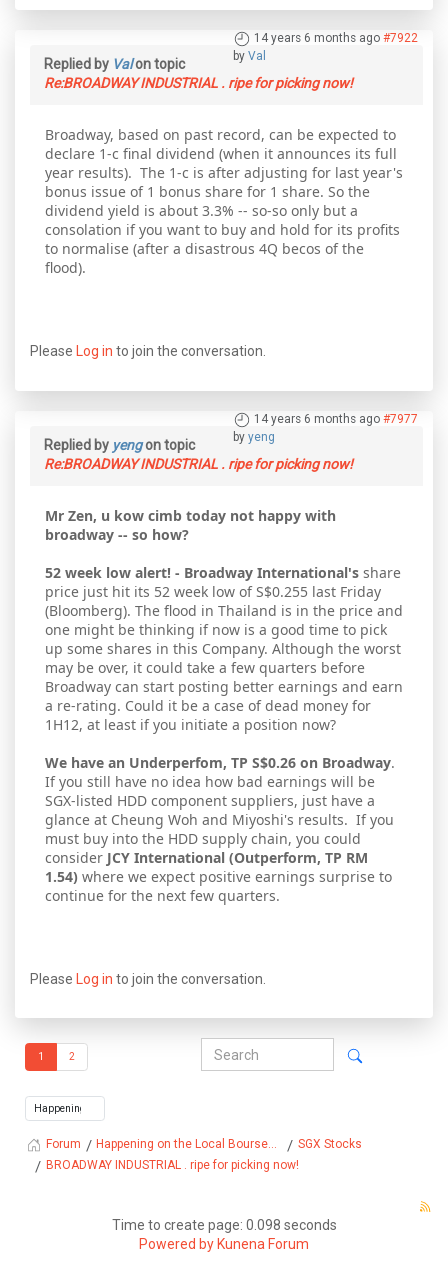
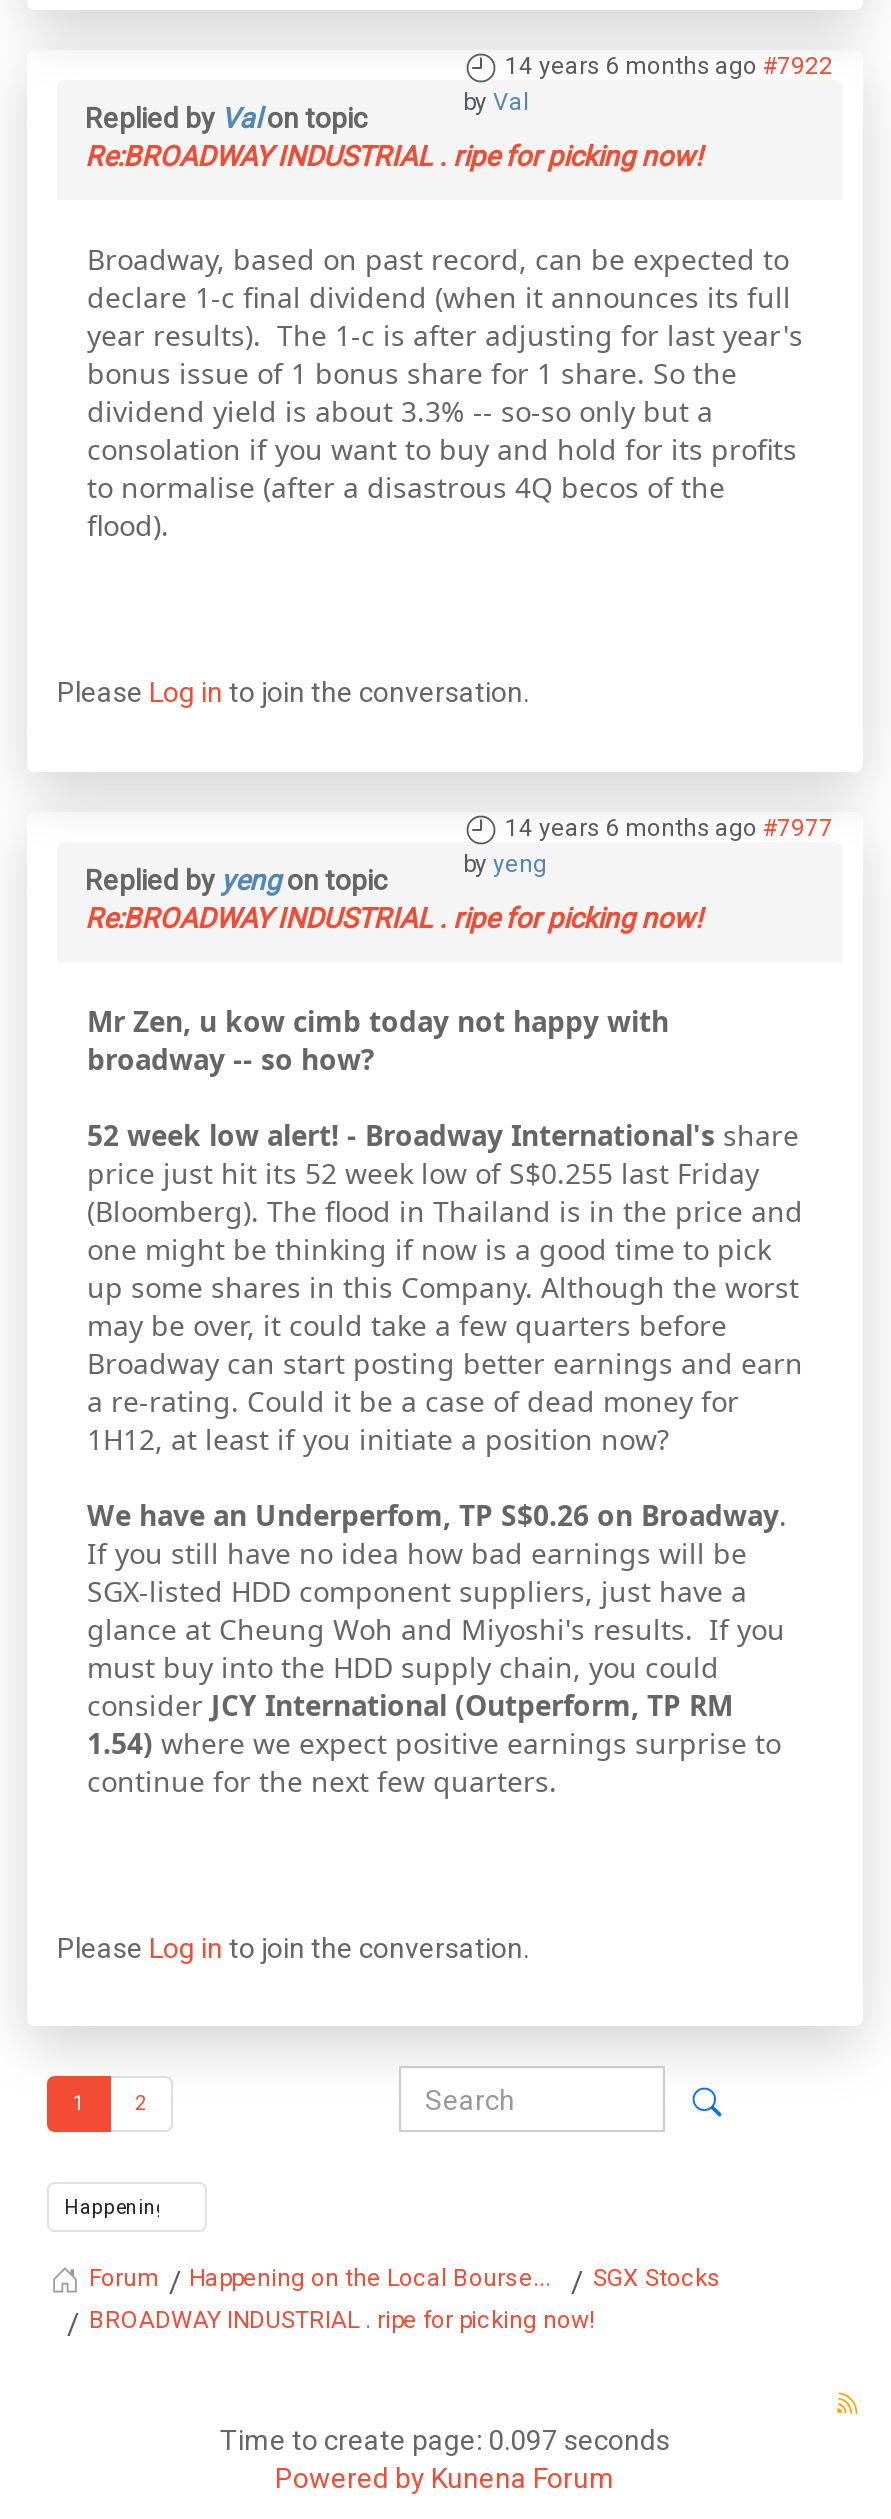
- Time to create page: 0.098 seconds
+ Time to create page: 0.097 seconds
